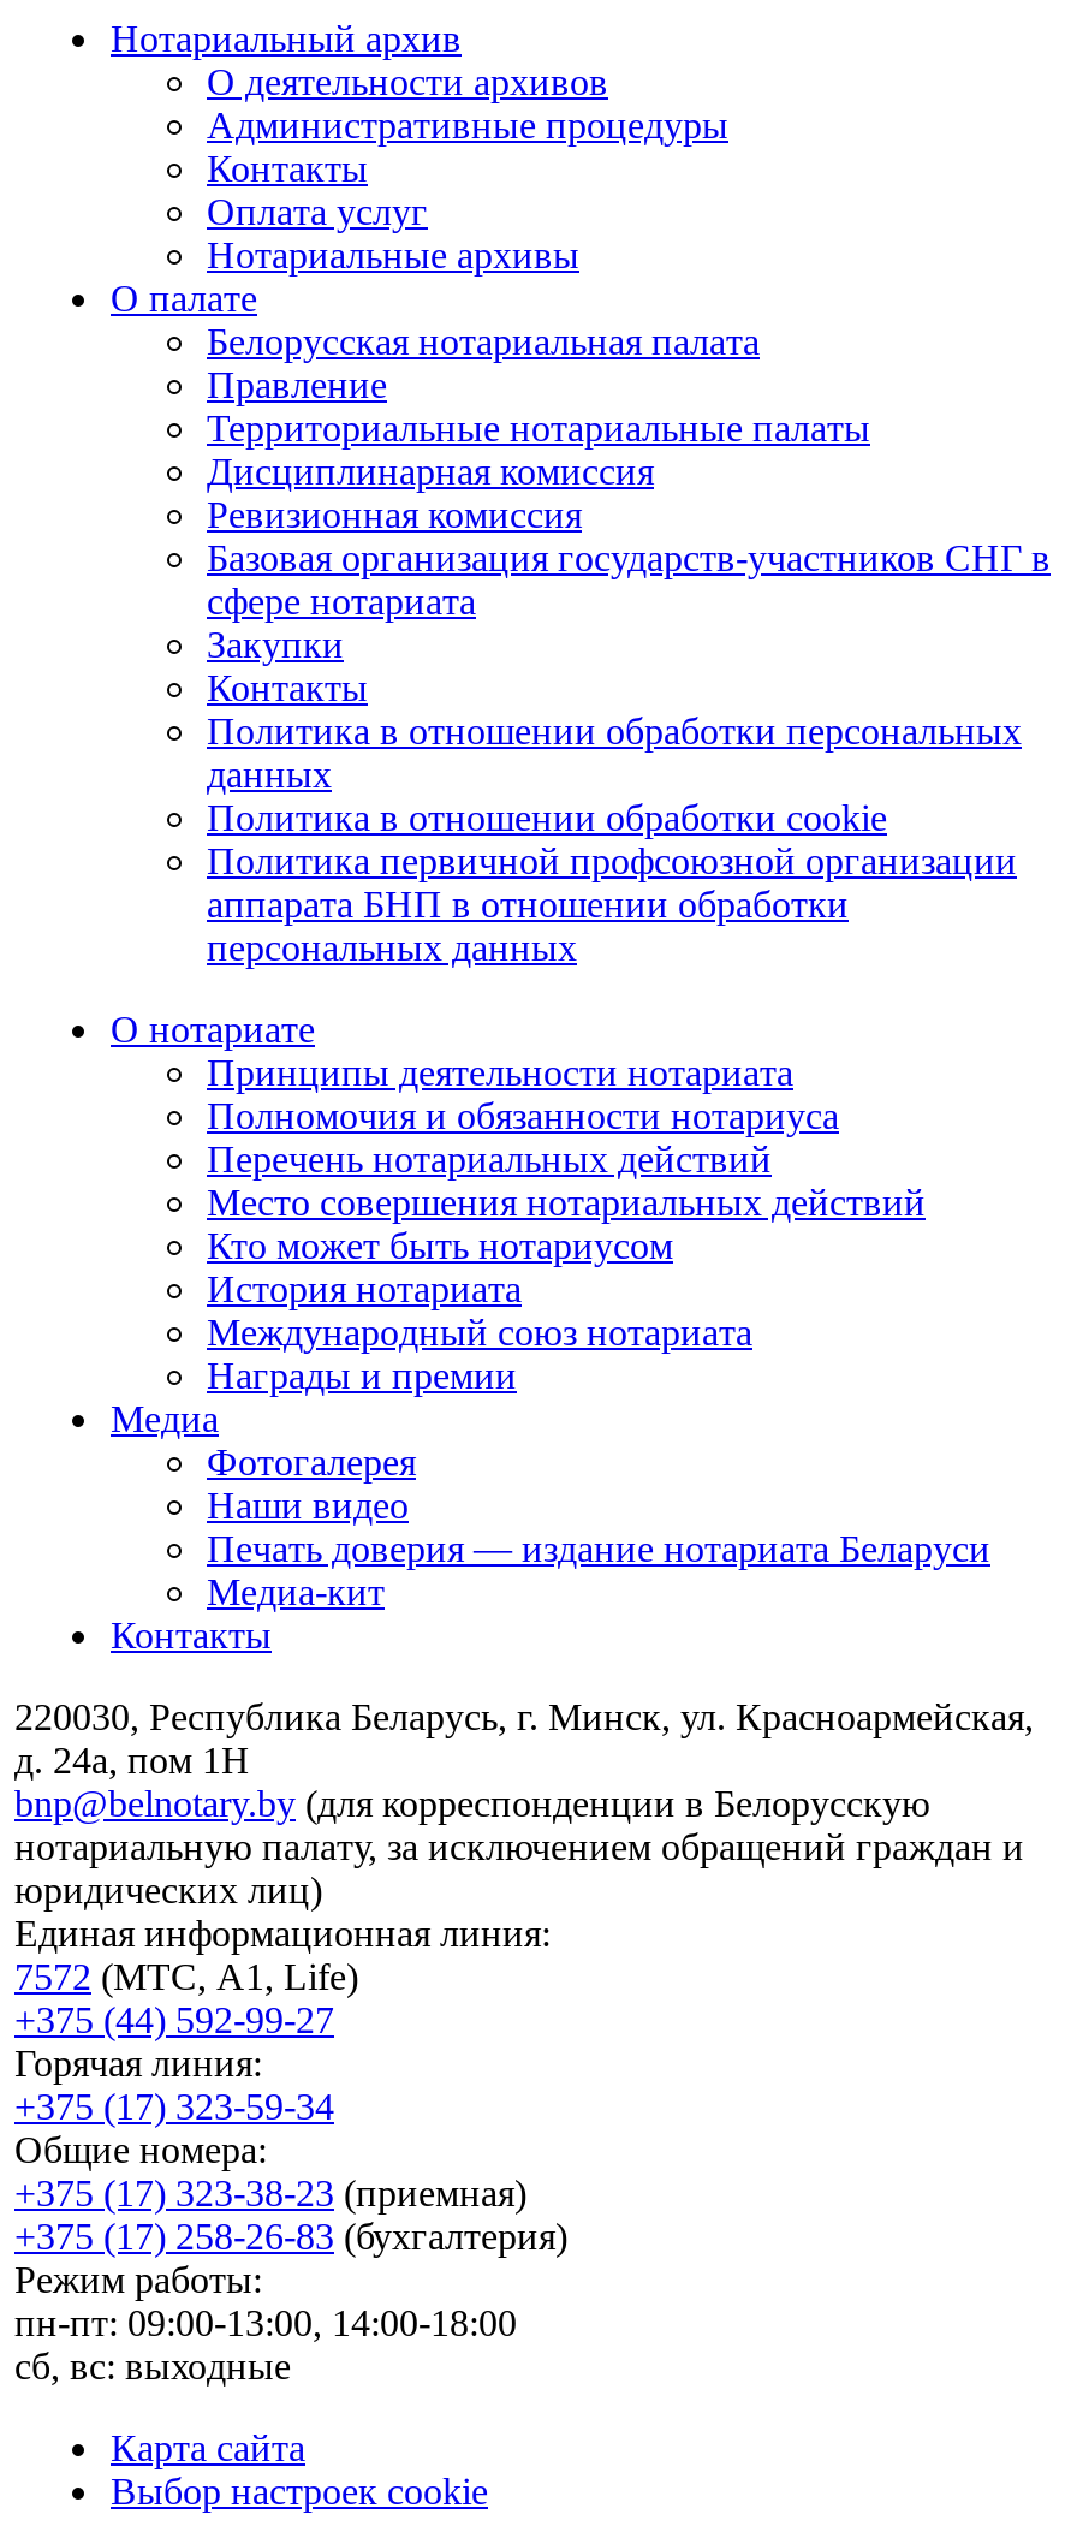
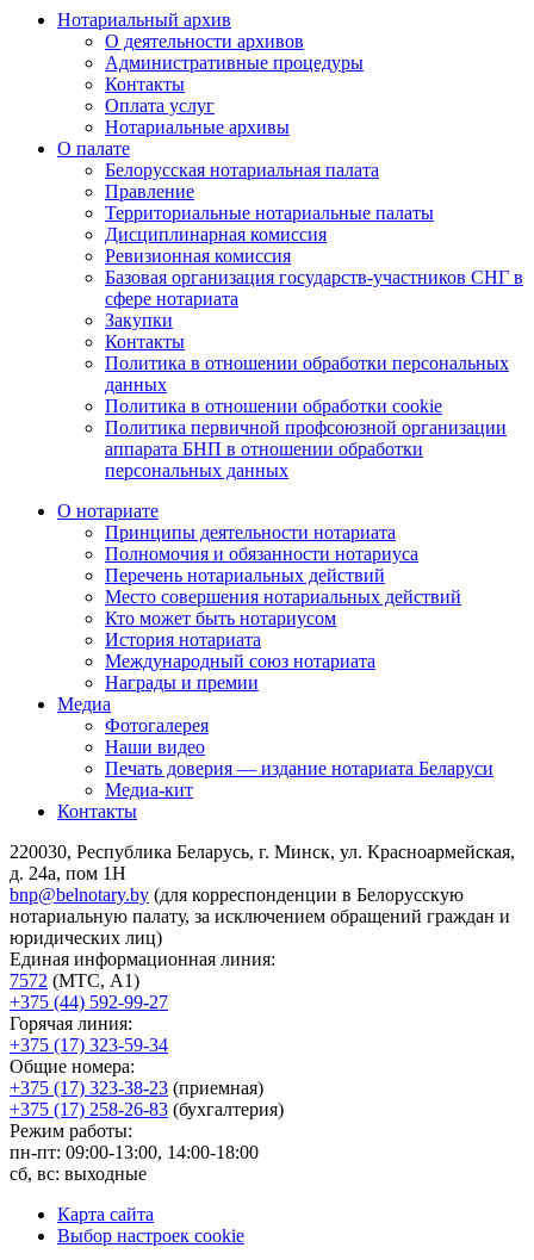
- 7572 (МТС, A1, Life)
+ 7572 (МТС, A1)
